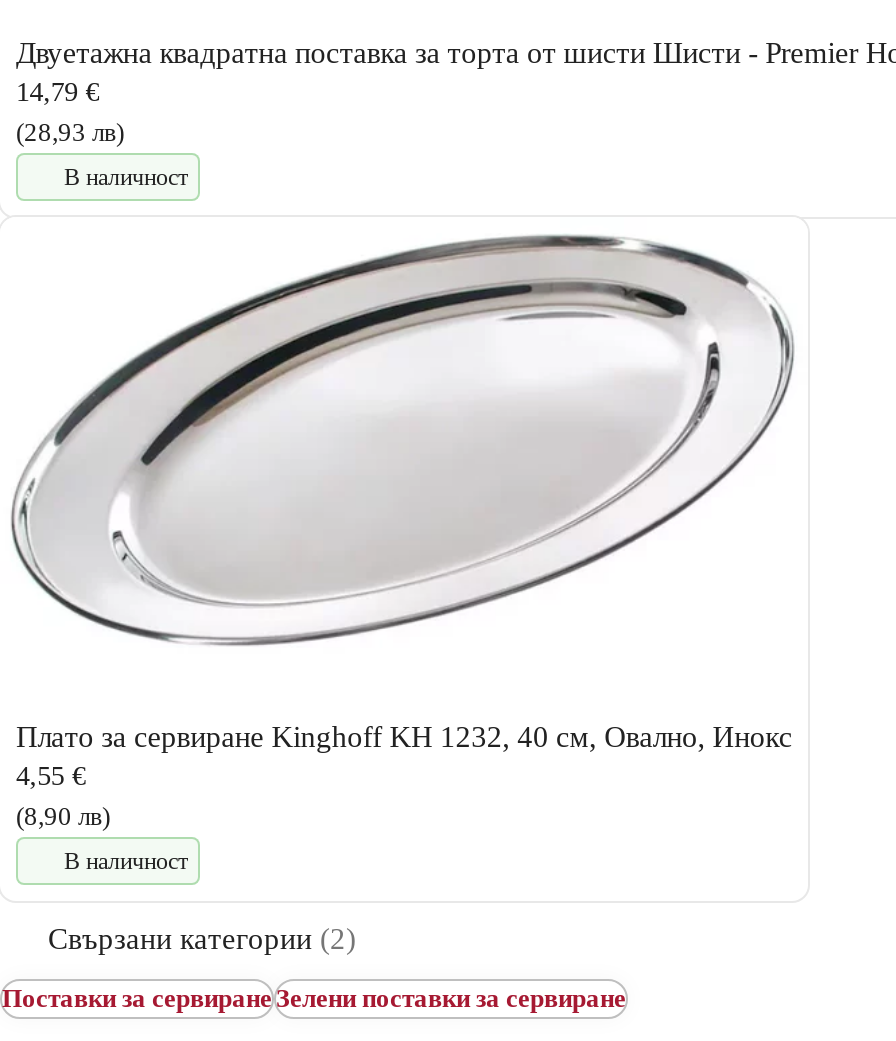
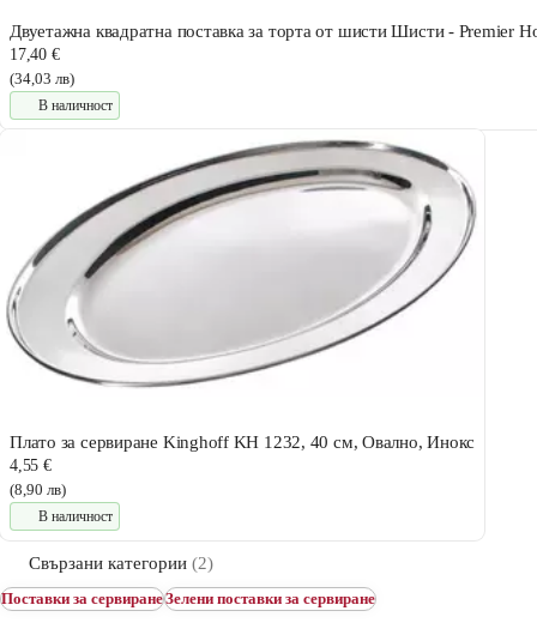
- 14,79 €
+ 17,40 €

- (28,93 лв)
+ (34,03 лв)
